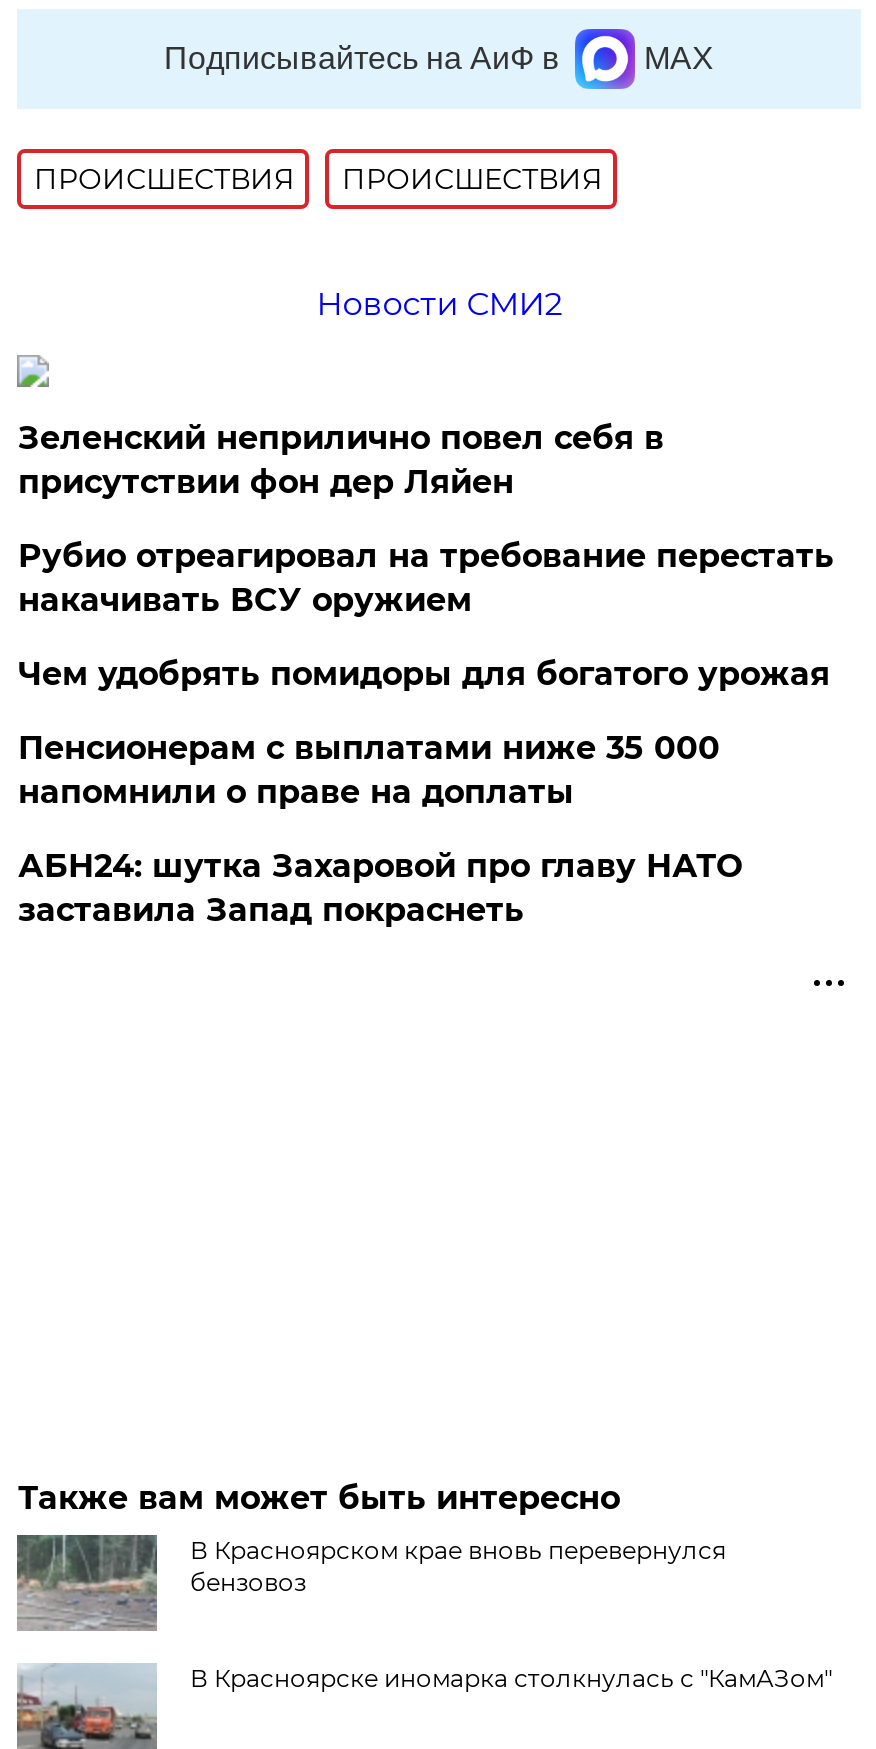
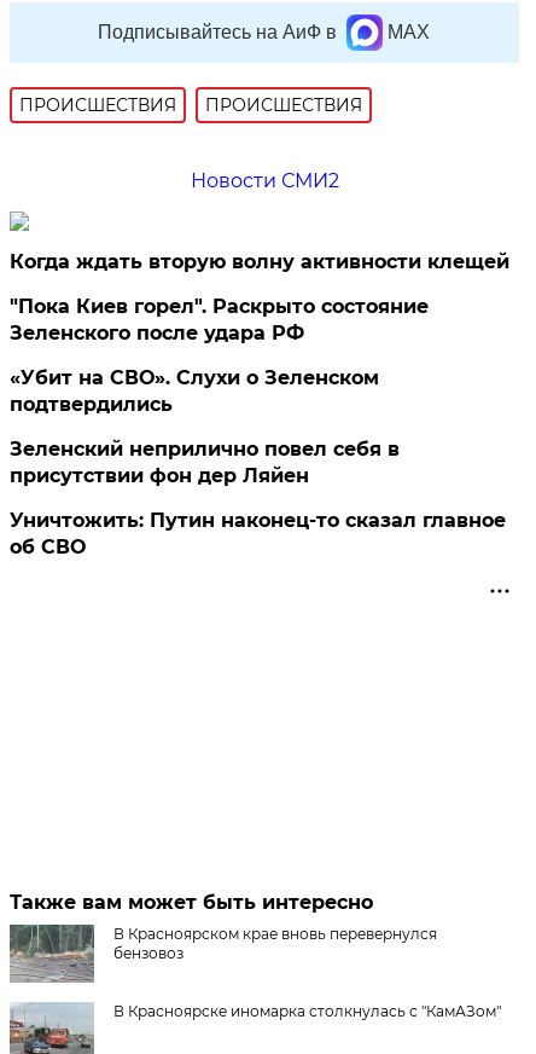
+ Когда ждать вторую волну активности клещей
+ "Пока Киев горел". Раскрыто состояние
+ Зеленского после удара РФ
+ «Убит на СВО». Слухи о Зеленском
+ подтвердились

moved down: Зеленский неприлично повел cебя в | присутствии фон дер Ляйен

- Рубио отреагировал на требование перестать
- накачивать ВСУ оружием
- Чем удобрять помидоры для богатого урожая
- Пенсионерам с выплатами ниже 35 000
- напомнили о праве на доплаты
- АБН24: шутка Захаровой про главу НАТО
- заставила Запад покраснеть
+ Уничтожить: Путин наконец-то сказал главное
+ об СВО
